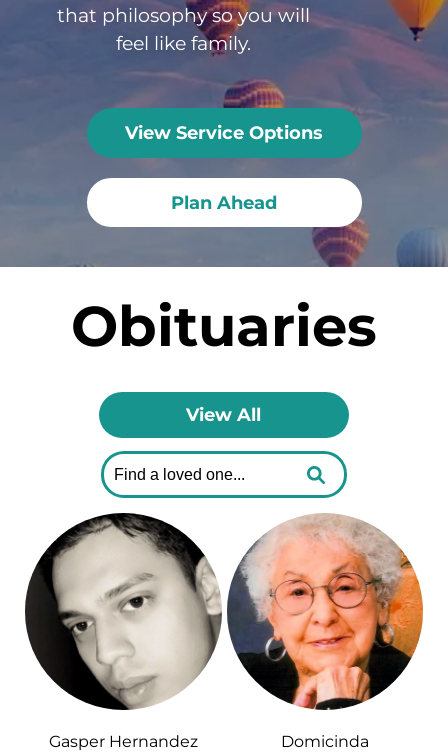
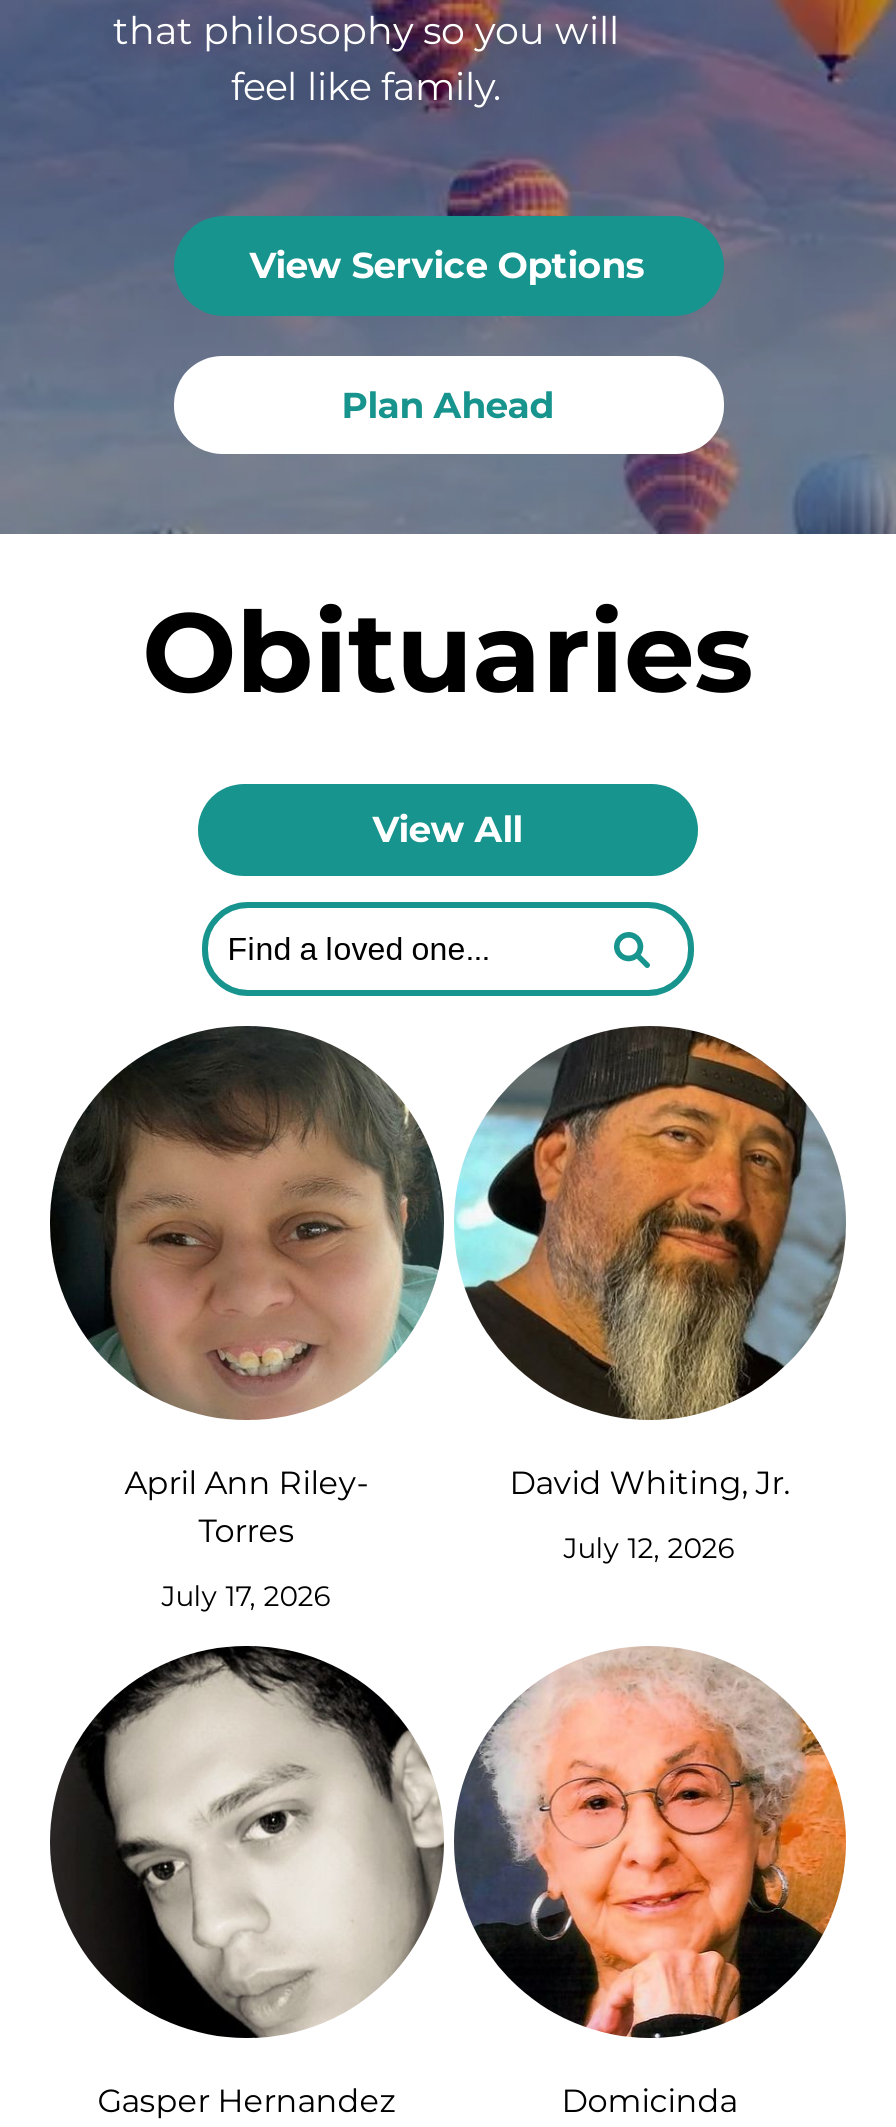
+ [image]
+ April Ann Riley-
+ Torres
+ July 17, 2026

+ David Whiting, Jr.
+ July 12, 2026
